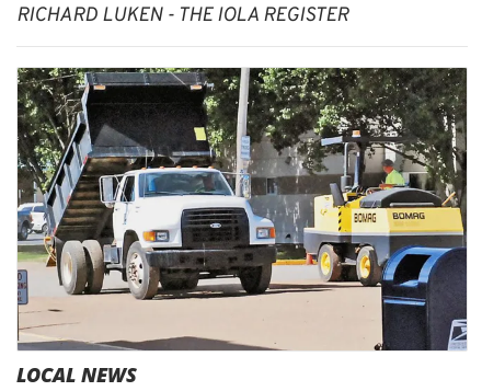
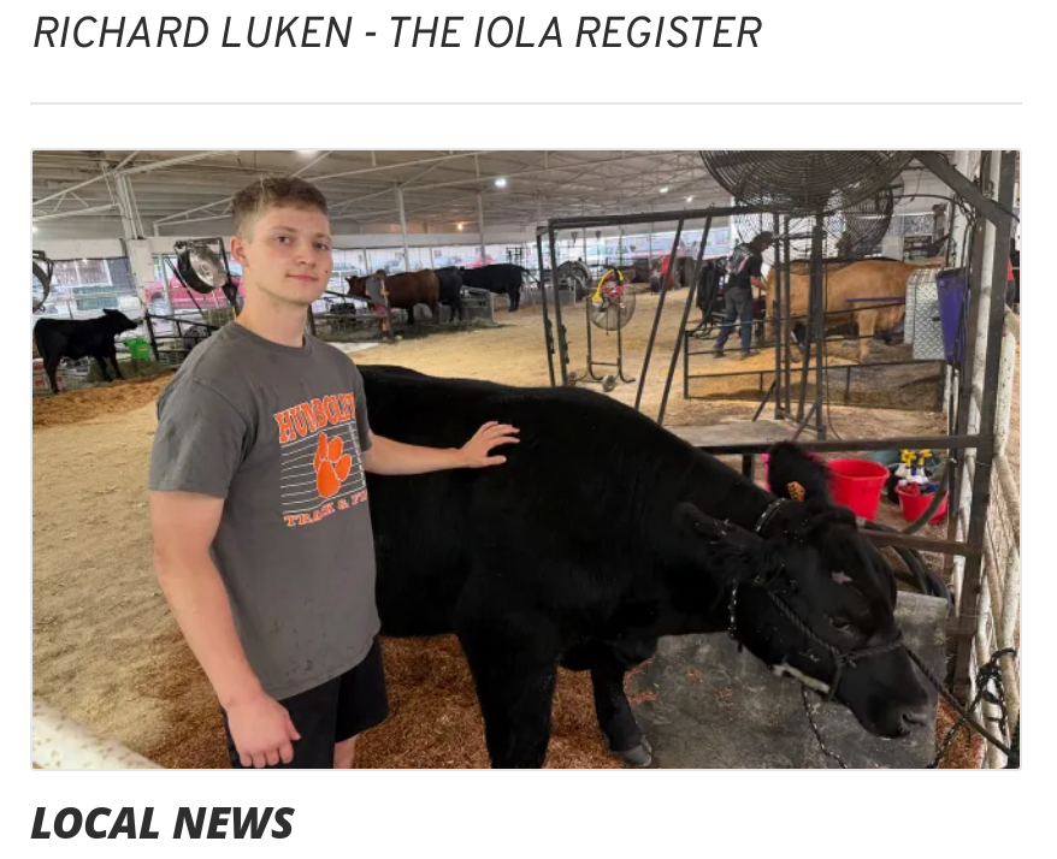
- [image]
+ [image]
